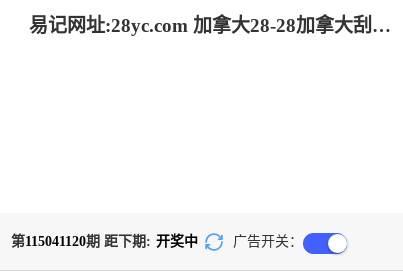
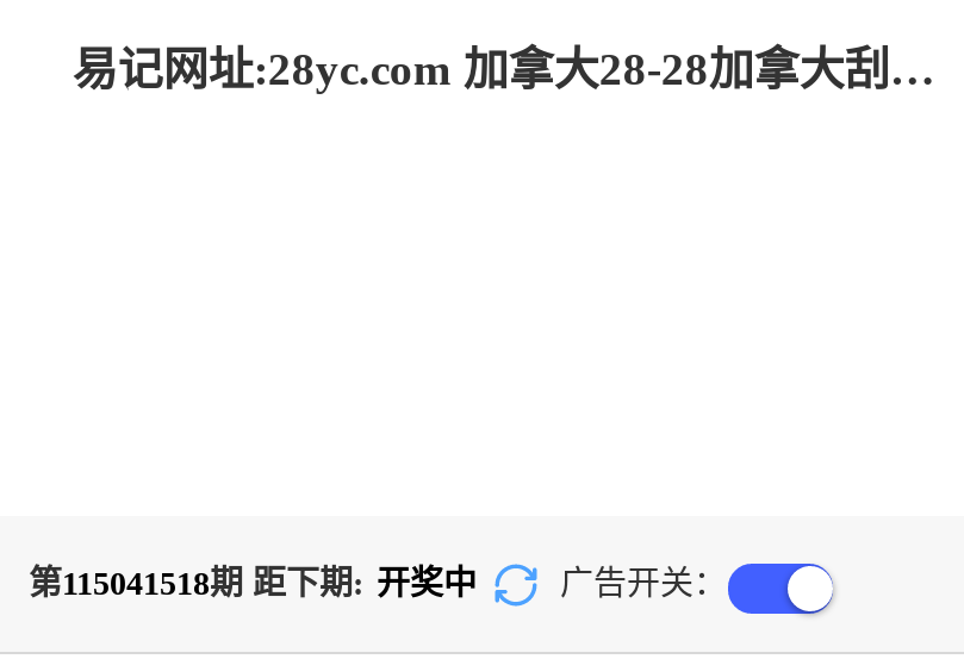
- 第115041120期 距下期: 开奖中
+ 第115041518期 距下期: 开奖中
